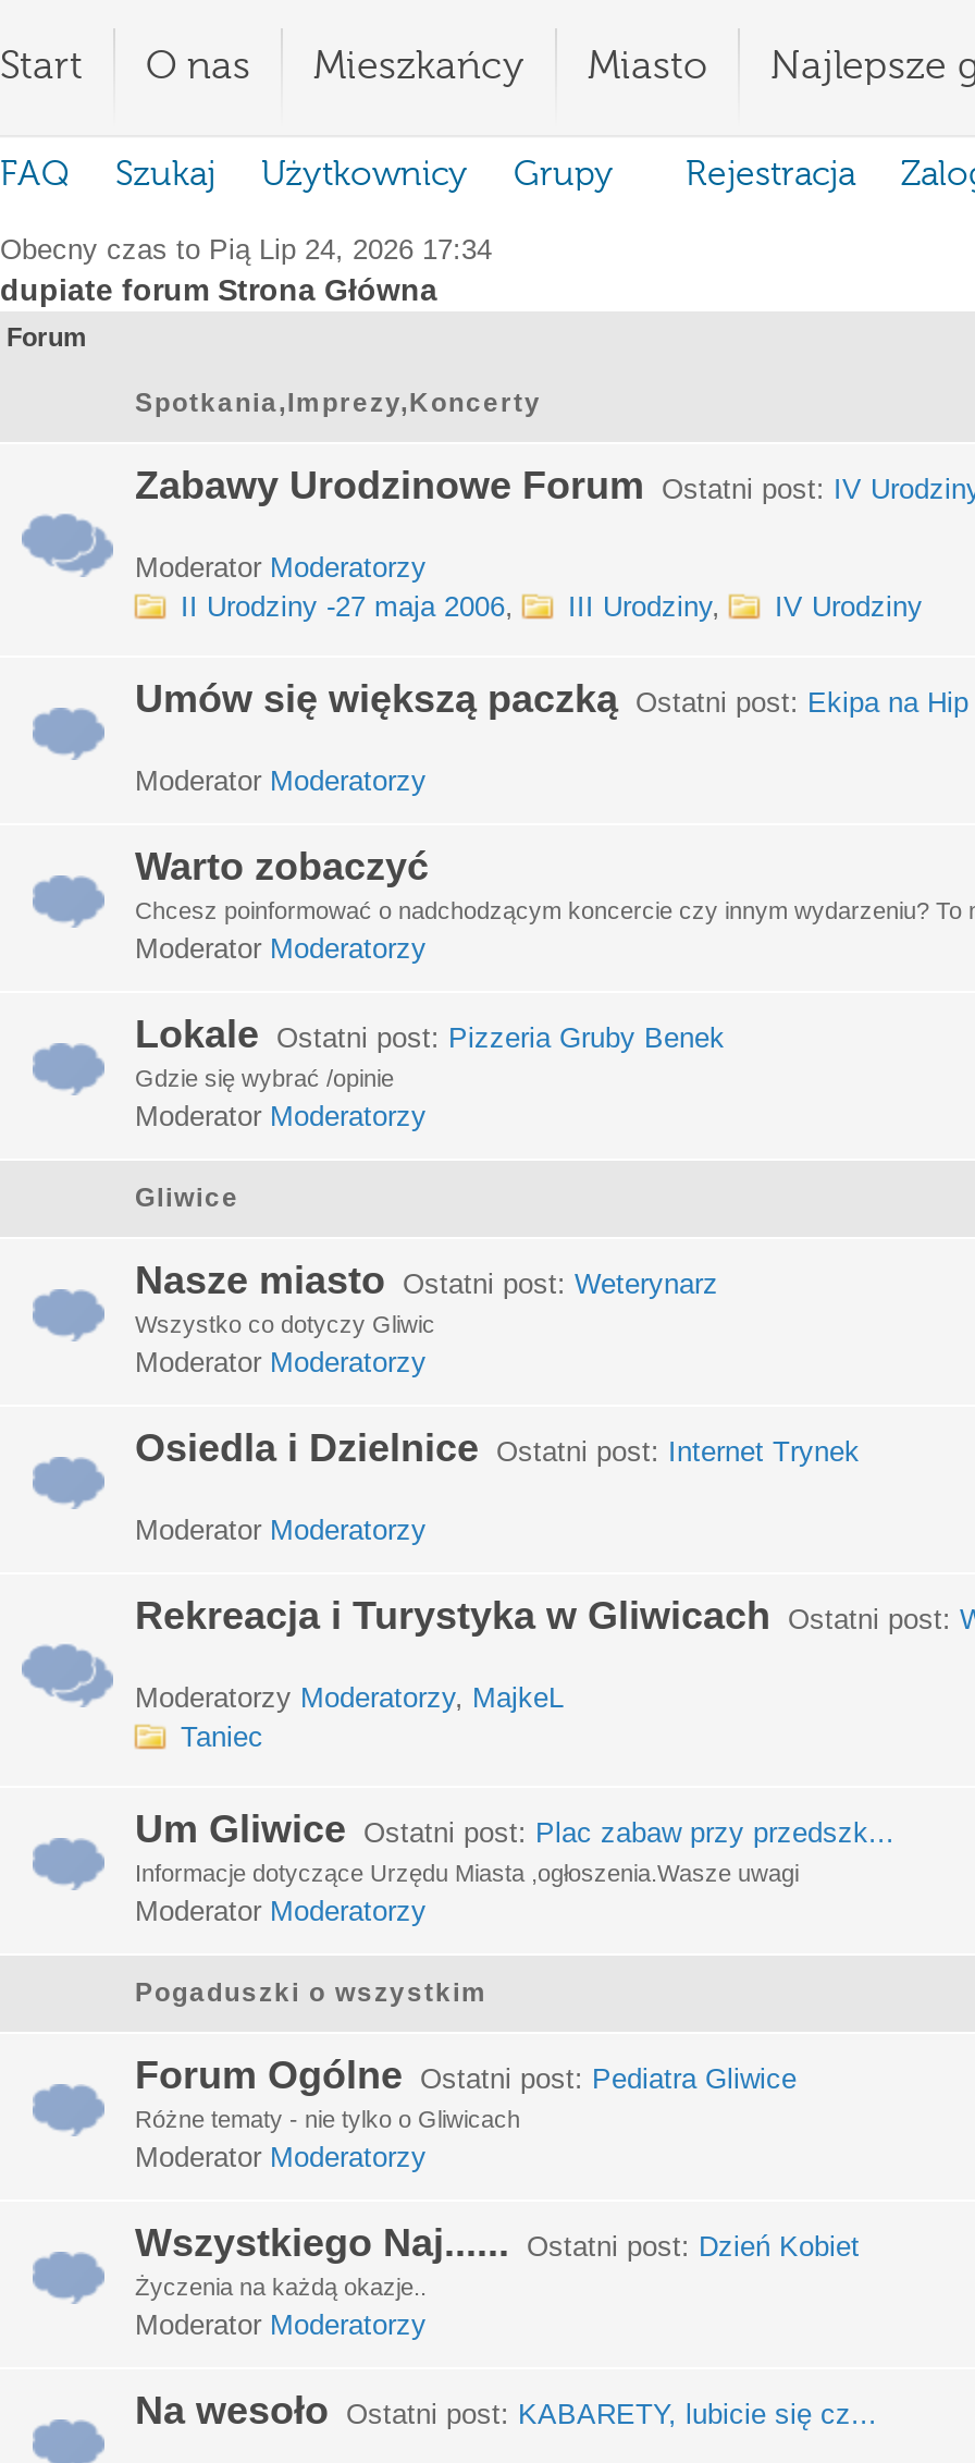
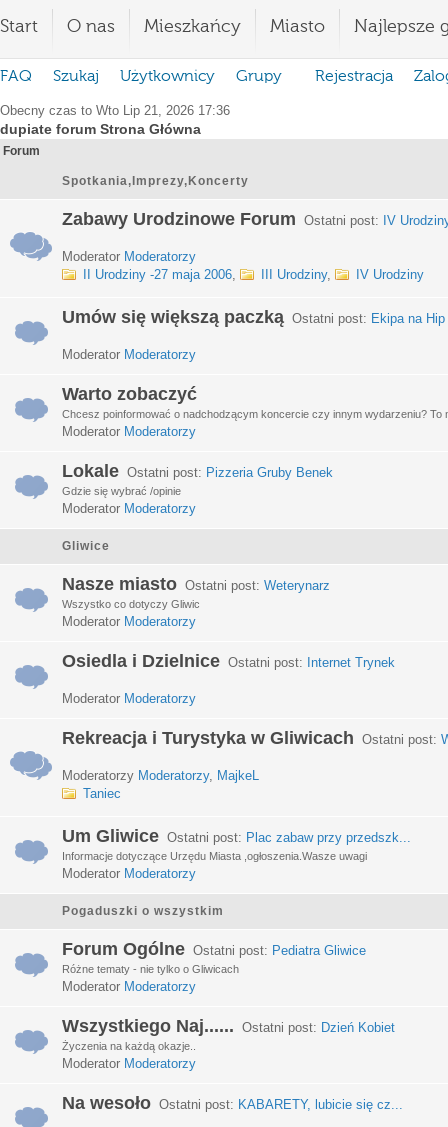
- Obecny czas to Pią Lip 24, 2026 17:34
+ Obecny czas to Wto Lip 21, 2026 17:36
